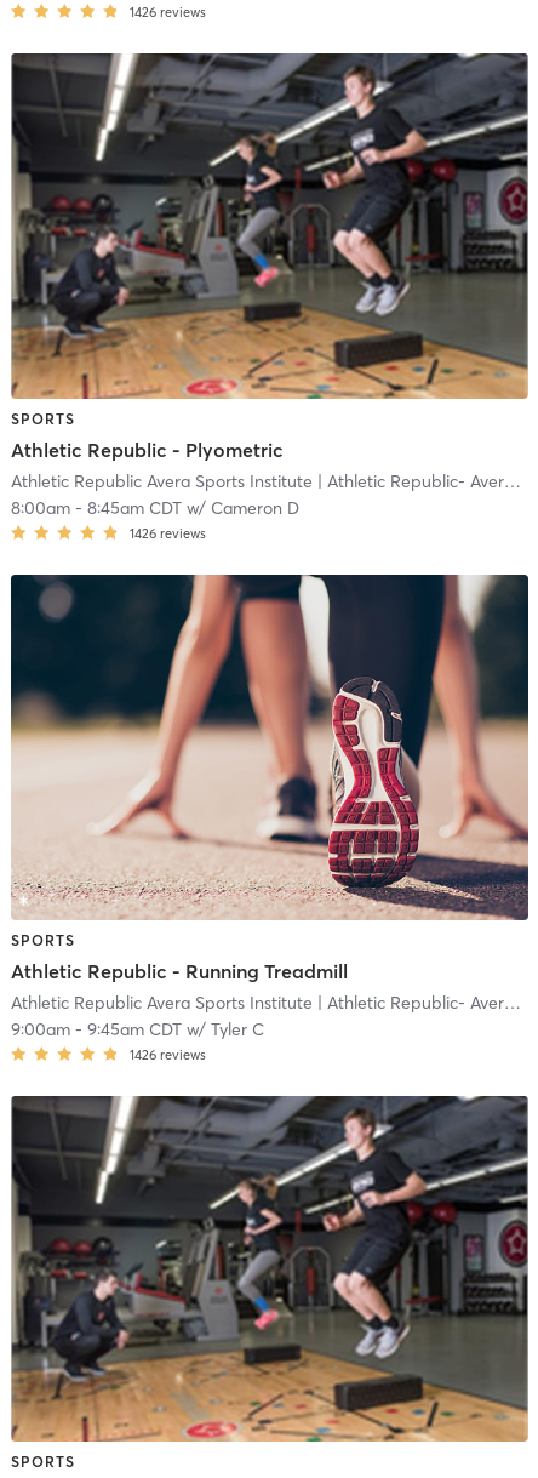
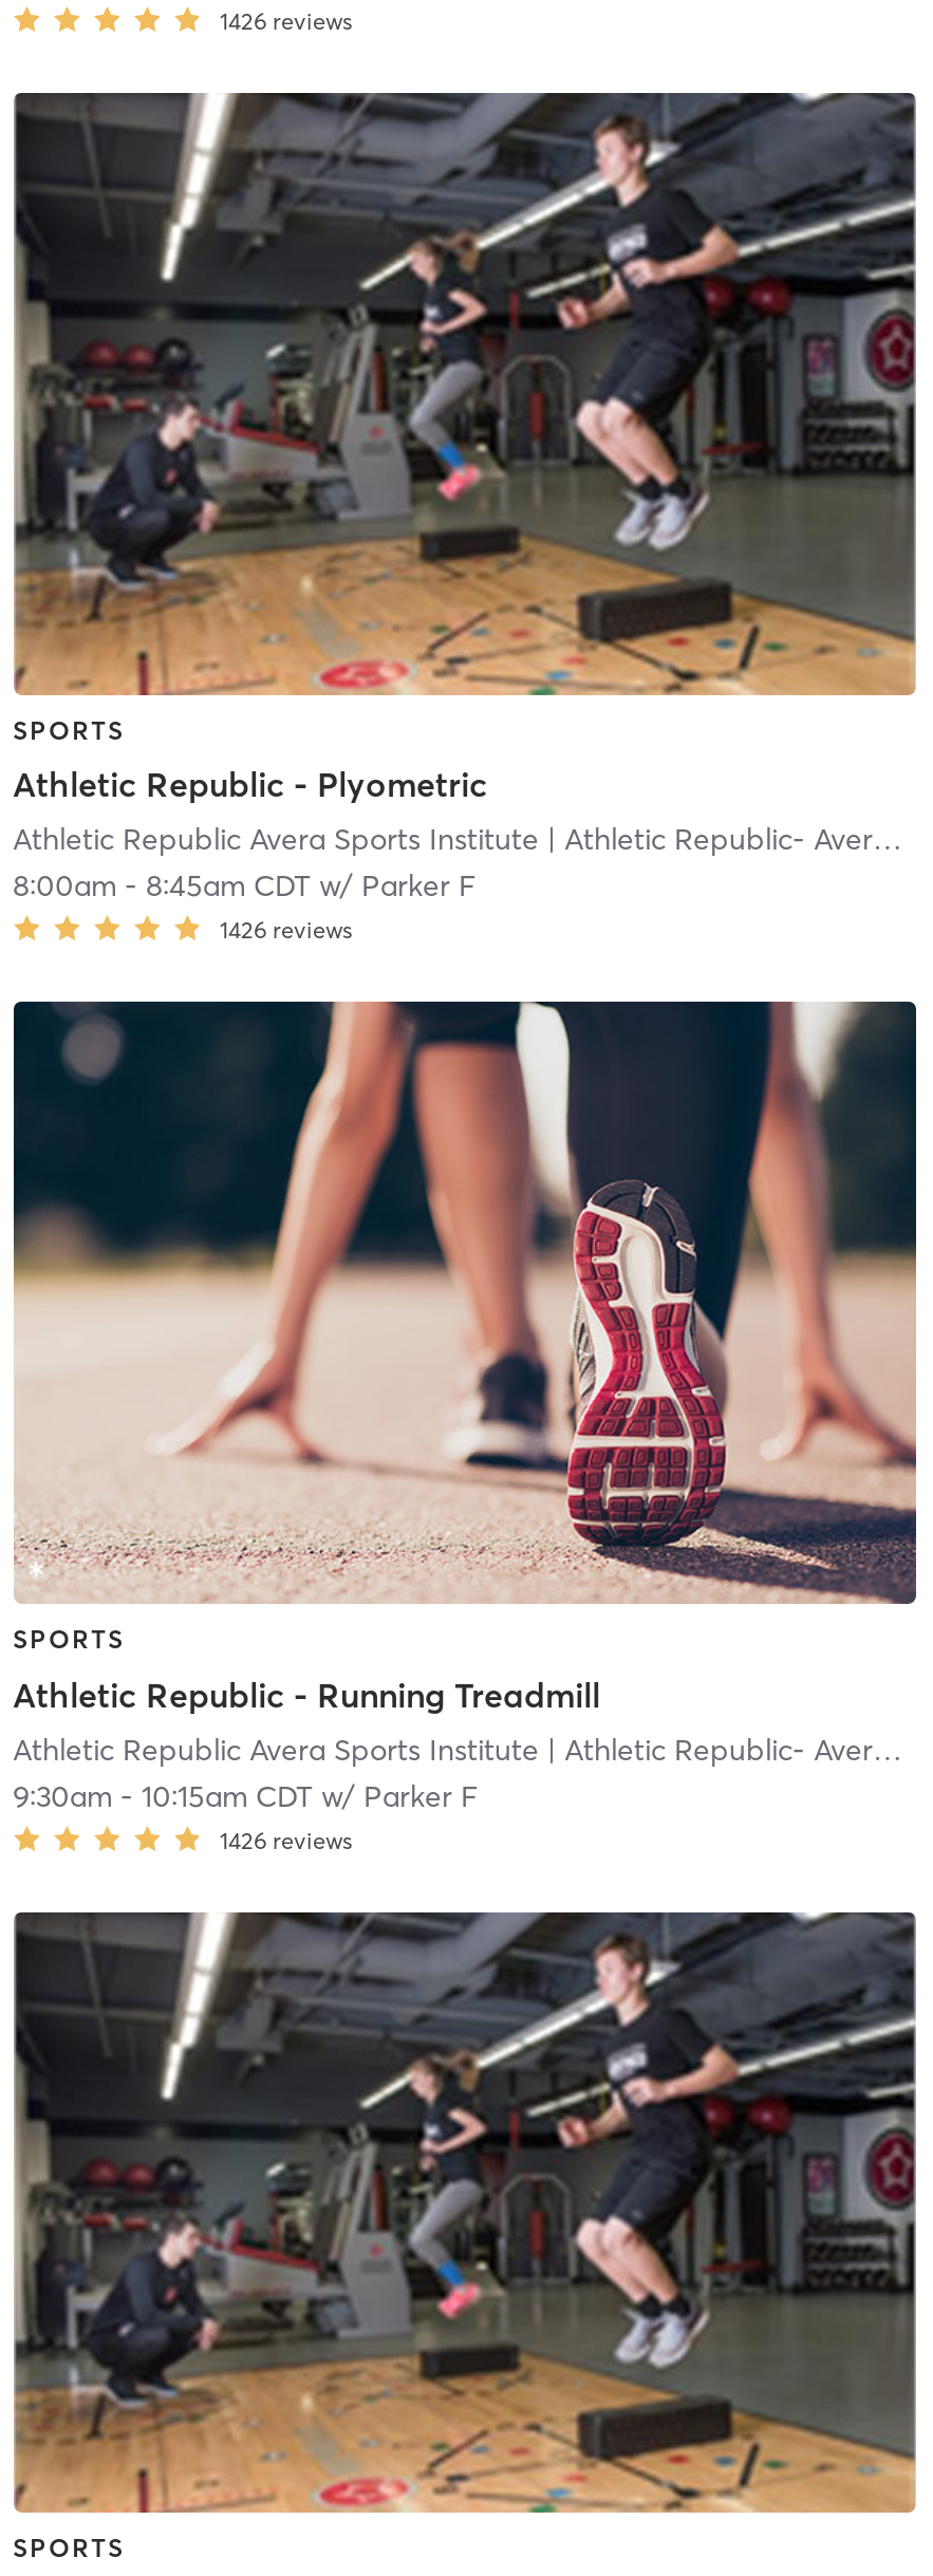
- 8:00am - 8:45am CDT w/ Cameron D
+ 8:00am - 8:45am CDT w/ Parker F

- 9:00am - 9:45am CDT w/ Tyler C
+ 9:30am - 10:15am CDT w/ Parker F
